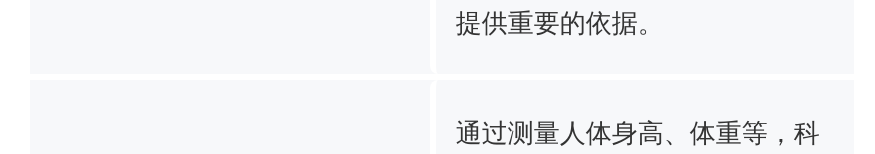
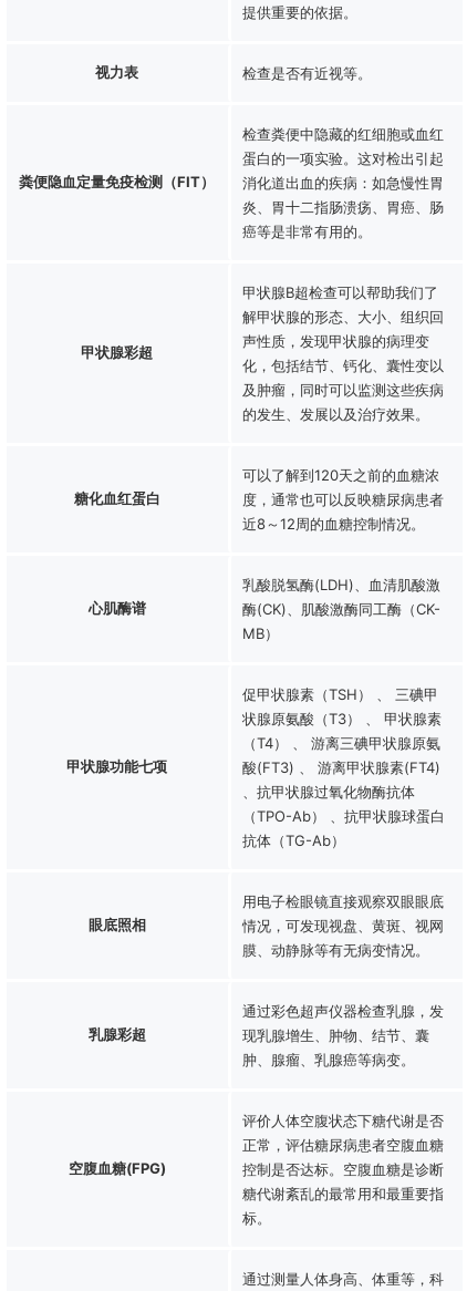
+ 粪便隐血定量免疫检测（FIT）

+ 甲状腺功能七项

+ 空腹血糖(FPG)

+ 糖化血红蛋白

+ 甲状腺彩超

+ 心肌酶谱

+ 眼底照相

+ 乳腺彩超

+ 视力表
+ 检查是否有近视等。

+ 检查粪便中隐藏的红细胞或血红
+ 蛋白的一项实验。这对检出引起
+ 消化道出血的疾病：如急慢性胃
+ 炎、胃十二指肠溃疡、胃癌、肠
+ 癌等是非常有用的。

+ 甲状腺B超检查可以帮助我们了
+ 解甲状腺的形态、大小、组织回
+ 声性质，发现甲状腺的病理变
+ 化，包括结节、钙化、囊性变以
+ 及肿瘤，同时可以监测这些疾病
+ 的发生、发展以及治疗效果。

+ 可以了解到120天之前的血糖浓
+ 度，通常也可以反映糖尿病患者
+ 近8～12周的血糖控制情况。

+ 乳酸脱氢酶(LDH)、血清肌酸激
+ 酶(CK)、肌酸激酶同工酶（CK-
+ MB）

+ 促甲状腺素（TSH） 、 三碘甲
+ 状腺原氨酸（T3） 、 甲状腺素
+ （T4） 、 游离三碘甲状腺原氨
+ 酸(FT3) 、 游离甲状腺素(FT4)
+ 、抗甲状腺过氧化物酶抗体
+ （TPO-Ab） 、抗甲状腺球蛋白
+ 抗体（TG-Ab）

+ 用电子检眼镜直接观察双眼眼底
+ 情况，可发现视盘、黄斑、视网
+ 膜、动静脉等有无病变情况。

+ 通过彩色超声仪器检查乳腺，发
+ 现乳腺增生、肿物、结节、囊
+ 肿、腺瘤、乳腺癌等病变。

+ 评价人体空腹状态下糖代谢是否
+ 正常，评估糖尿病患者空腹血糖
+ 控制是否达标。空腹血糖是诊断
+ 糖代谢紊乱的最常用和最重要指
+ 标。
